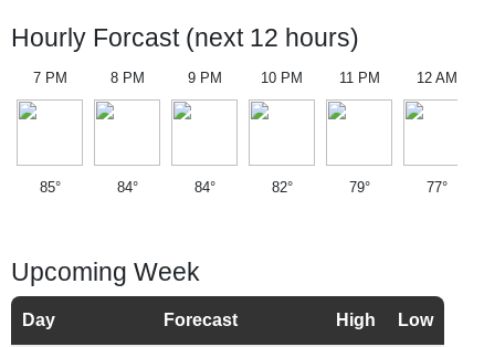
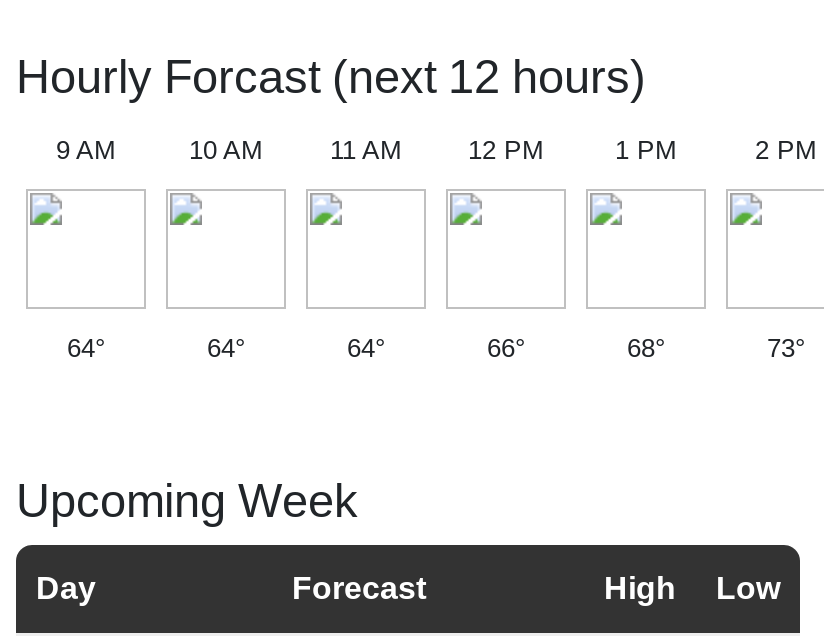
- 7 PM
- 8 PM
- 9 PM
- 10 PM
- 11 PM
- 12 AM
+ 9 AM
+ 10 AM
+ 11 AM
+ 12 PM
+ 1 PM
+ 2 PM

- 85°
- 84°
- 84°
- 82°
- 79°
- 77°
+ 64°
+ 64°
+ 64°
+ 66°
+ 68°
+ 73°
